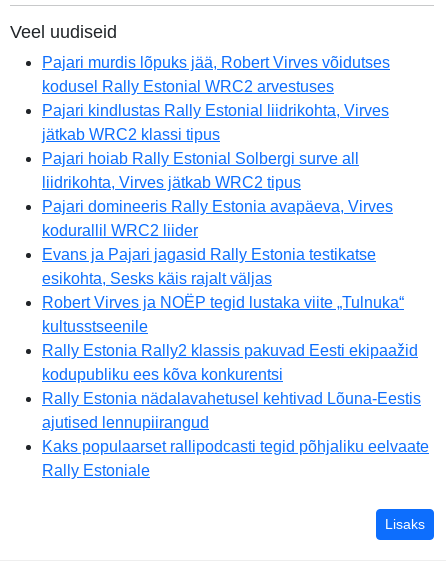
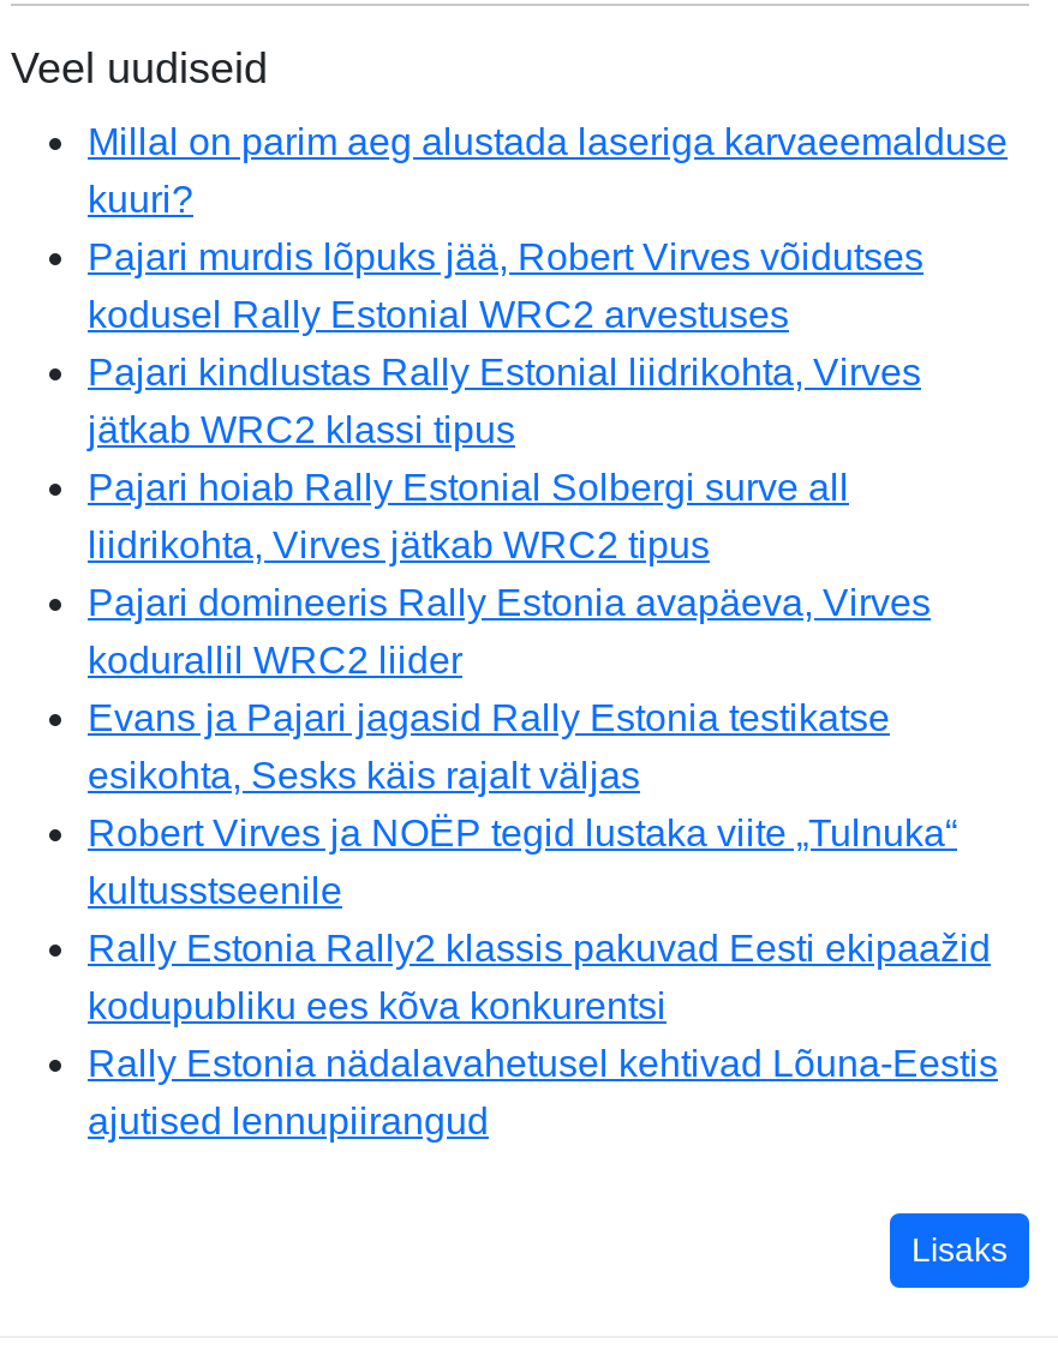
+ Millal on parim aeg alustada laseriga karvaeemalduse
+ kuuri?

moved down: Pajari murdis lõpuks jää, Robert Virves võidutses | kodusel Rally Estonial WRC2 arvestuses | Pajari kindlustas Rally Estonial liidrikohta, Virves | ... | Rally Estonia nädalavahetusel kehtivad Lõuna-Eestis | ajutised lennupiirangud

- Kaks populaarset rallipodcasti tegid põhjaliku eelvaate
- Rally Estoniale
